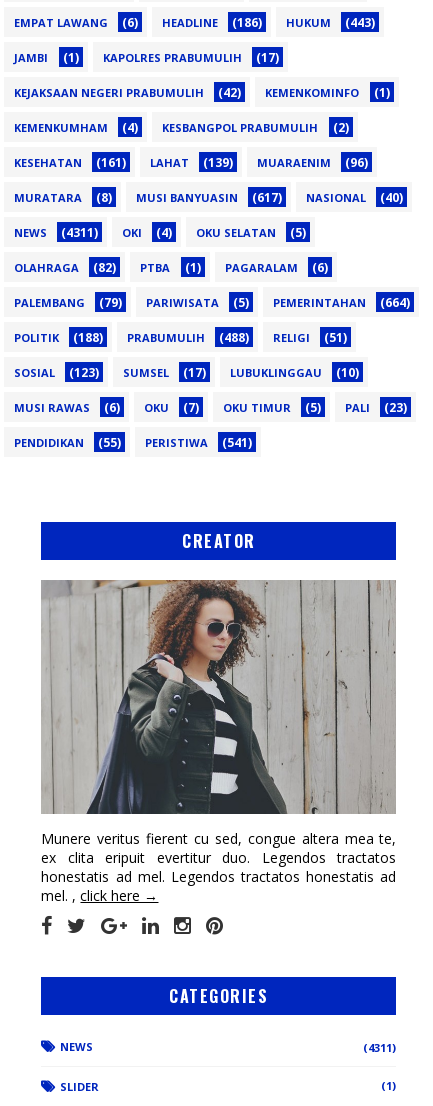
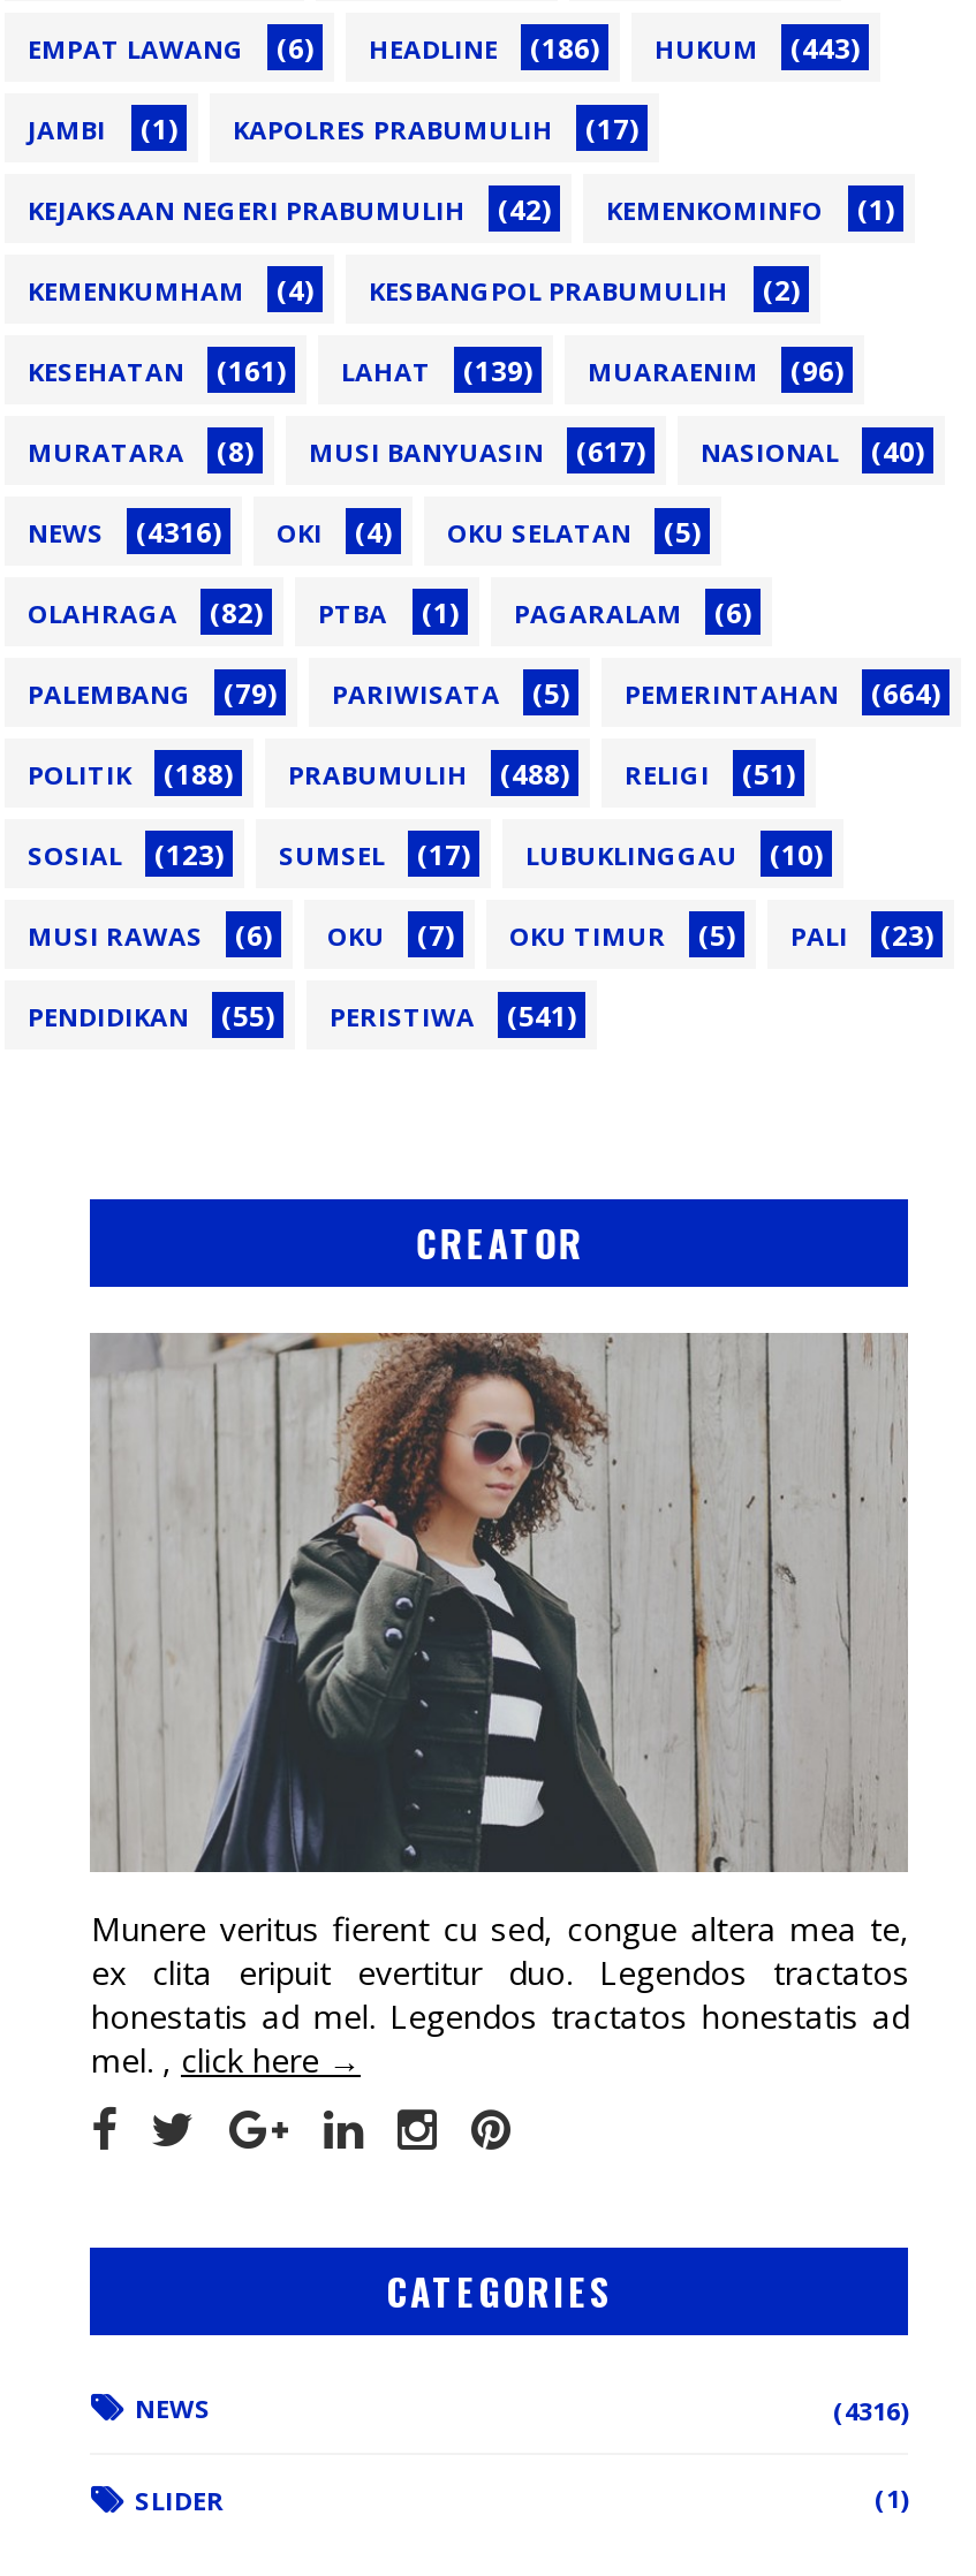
- (4311)
+ (4316)

- (4311)
+ (4316)
